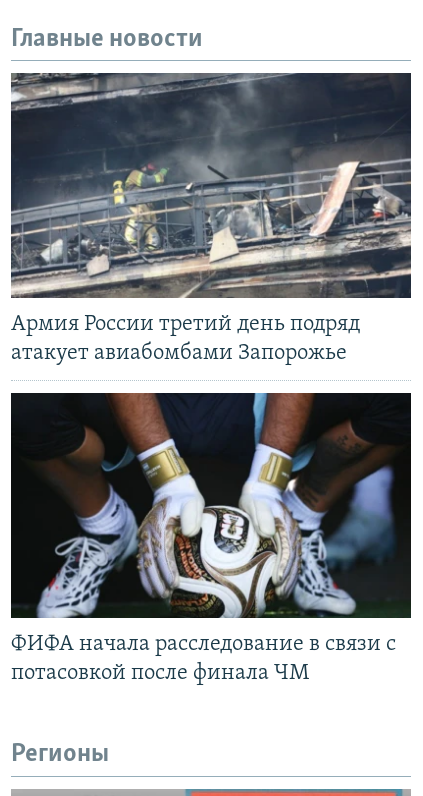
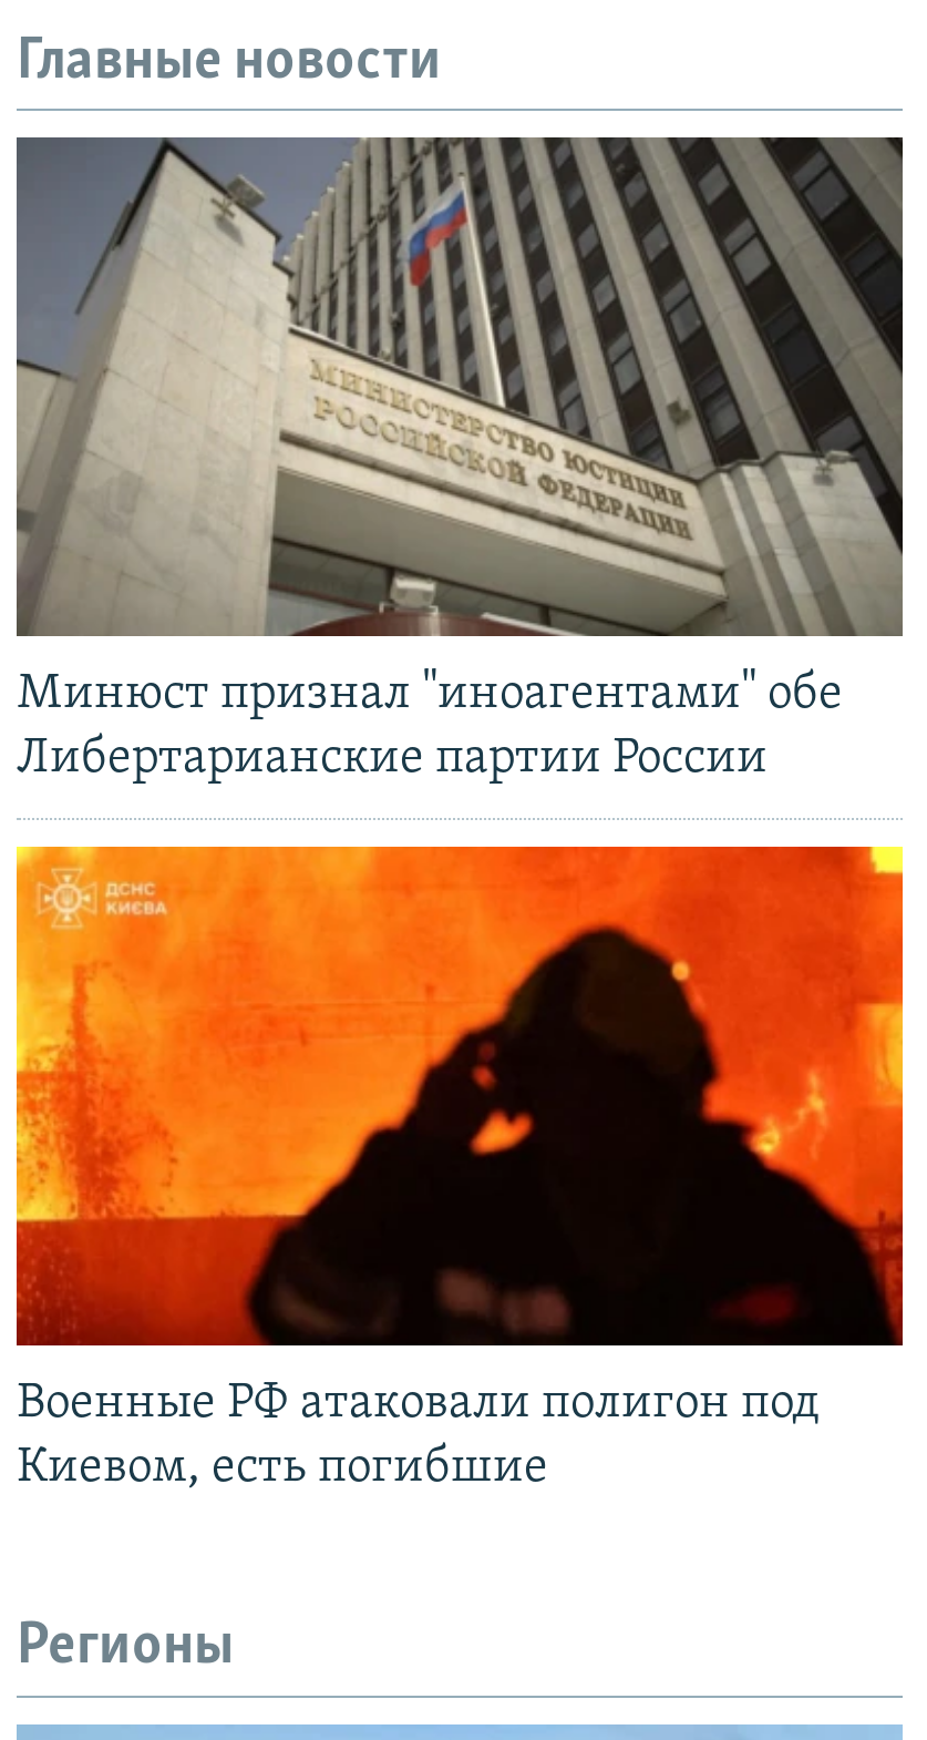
- [image]
- Армия России третий день подряд
- атакует авиабомбами Запорожье
+ [image]
+ Минюст признал "иноагентами" обе
+ Либертарианские партии России

- [image]
- ФИФА начала расследование в связи с
- потасовкой после финала ЧМ
+ [image]
+ Военные РФ атаковали полигон под
+ Киевом, есть погибшие
